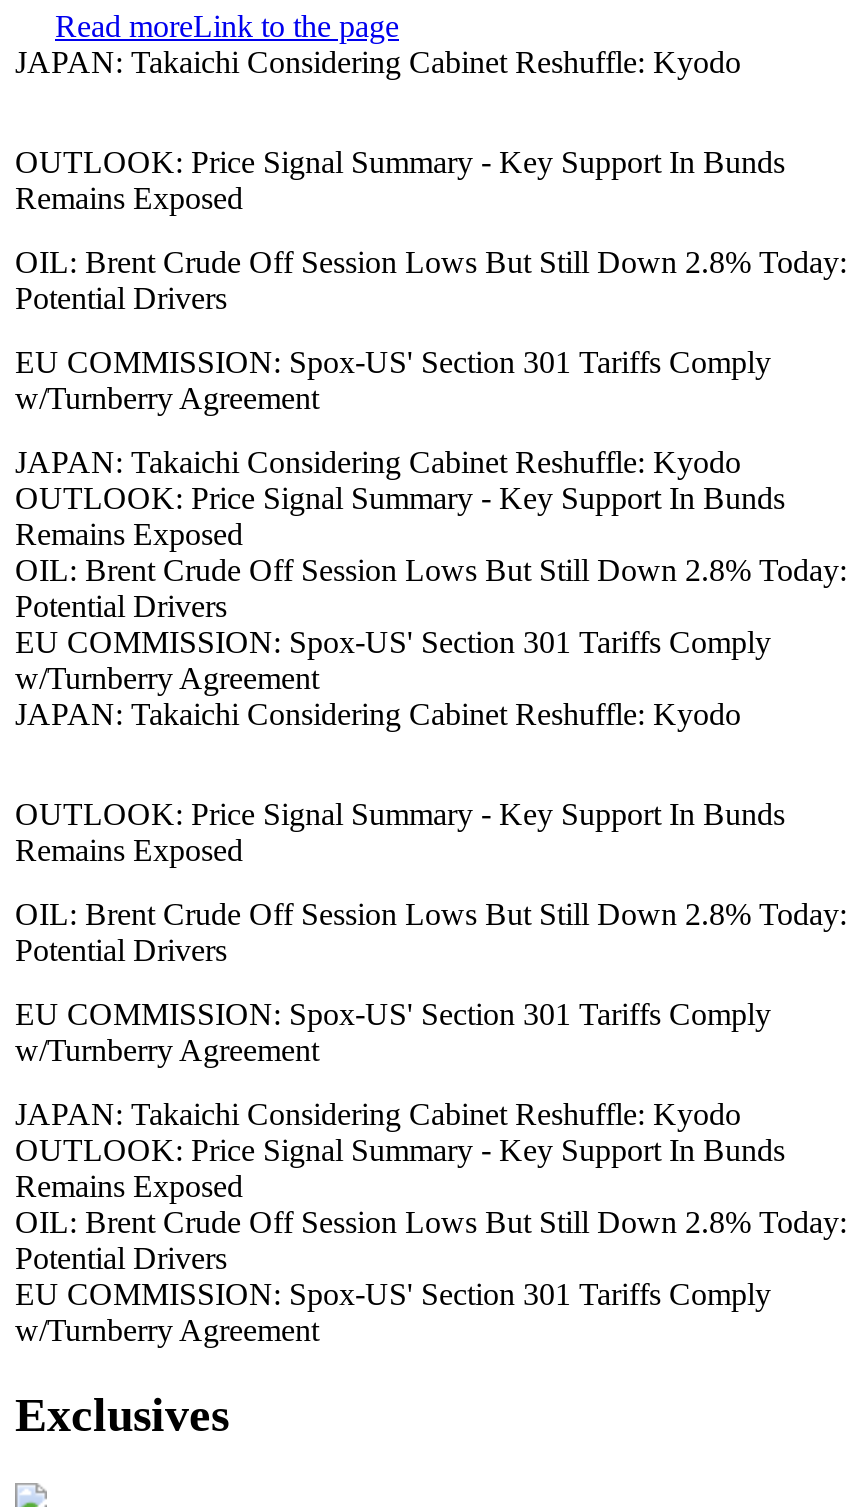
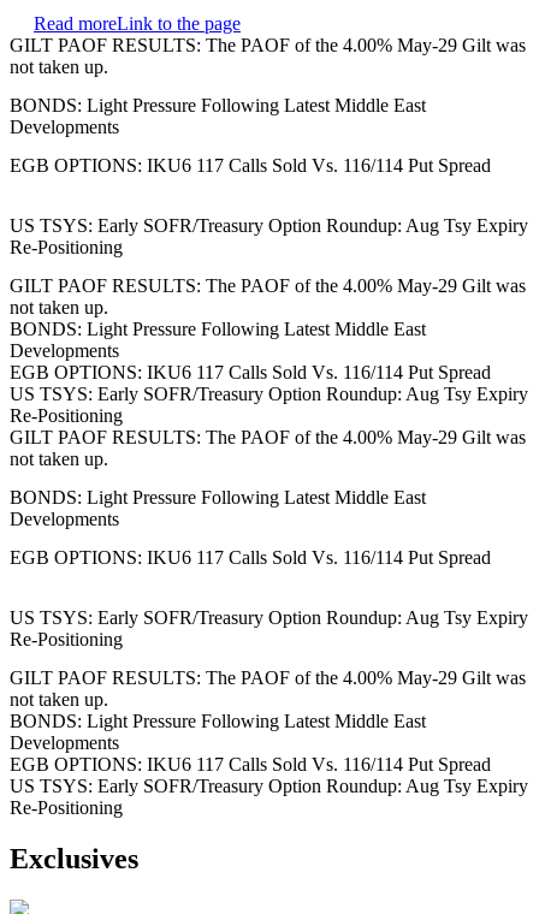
- JAPAN: Takaichi Considering Cabinet Reshuffle: Kyodo
+ GILT PAOF RESULTS: The PAOF of the 4.00% May-29 Gilt was
+ not taken up.

- OUTLOOK: Price Signal Summary - Key Support In Bunds
- Remains Exposed
+ BONDS: Light Pressure Following Latest Middle East
+ Developments

- OIL: Brent Crude Off Session Lows But Still Down 2.8% Today:
- Potential Drivers
+ EGB OPTIONS: IKU6 117 Calls Sold Vs. 116/114 Put Spread

- EU COMMISSION: Spox-US' Section 301 Tariffs Comply
- w/Turnberry Agreement
+ US TSYS: Early SOFR/Treasury Option Roundup: Aug Tsy Expiry
+ Re-Positioning

- JAPAN: Takaichi Considering Cabinet Reshuffle: Kyodo
- OUTLOOK: Price Signal Summary - Key Support In Bunds
- Remains Exposed
- OIL: Brent Crude Off Session Lows But Still Down 2.8% Today:
- Potential Drivers
- EU COMMISSION: Spox-US' Section 301 Tariffs Comply
- w/Turnberry Agreement
- JAPAN: Takaichi Considering Cabinet Reshuffle: Kyodo
+ GILT PAOF RESULTS: The PAOF of the 4.00% May-29 Gilt was
+ not taken up.
+ BONDS: Light Pressure Following Latest Middle East
+ Developments
+ EGB OPTIONS: IKU6 117 Calls Sold Vs. 116/114 Put Spread
+ US TSYS: Early SOFR/Treasury Option Roundup: Aug Tsy Expiry
+ Re-Positioning
+ GILT PAOF RESULTS: The PAOF of the 4.00% May-29 Gilt was
+ not taken up.

- OUTLOOK: Price Signal Summary - Key Support In Bunds
- Remains Exposed
+ BONDS: Light Pressure Following Latest Middle East
+ Developments

- OIL: Brent Crude Off Session Lows But Still Down 2.8% Today:
- Potential Drivers
+ EGB OPTIONS: IKU6 117 Calls Sold Vs. 116/114 Put Spread

- EU COMMISSION: Spox-US' Section 301 Tariffs Comply
- w/Turnberry Agreement
+ US TSYS: Early SOFR/Treasury Option Roundup: Aug Tsy Expiry
+ Re-Positioning

- JAPAN: Takaichi Considering Cabinet Reshuffle: Kyodo
- OUTLOOK: Price Signal Summary - Key Support In Bunds
- Remains Exposed
- OIL: Brent Crude Off Session Lows But Still Down 2.8% Today:
- Potential Drivers
- EU COMMISSION: Spox-US' Section 301 Tariffs Comply
- w/Turnberry Agreement
+ GILT PAOF RESULTS: The PAOF of the 4.00% May-29 Gilt was
+ not taken up.
+ BONDS: Light Pressure Following Latest Middle East
+ Developments
+ EGB OPTIONS: IKU6 117 Calls Sold Vs. 116/114 Put Spread
+ US TSYS: Early SOFR/Treasury Option Roundup: Aug Tsy Expiry
+ Re-Positioning
